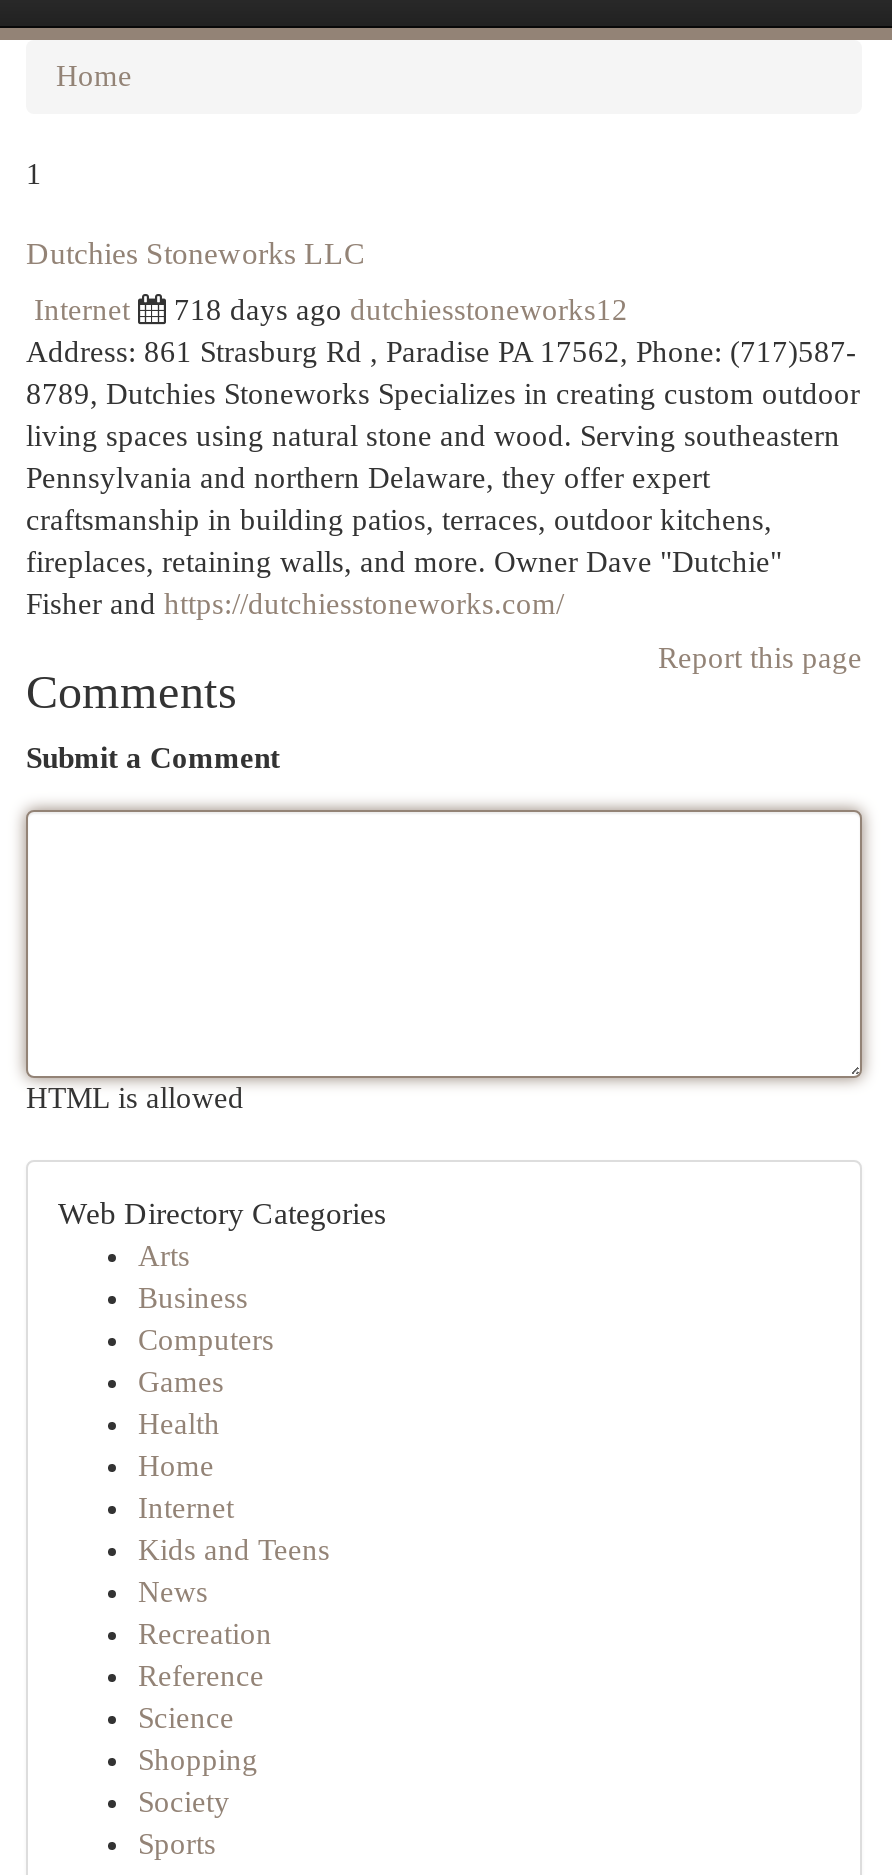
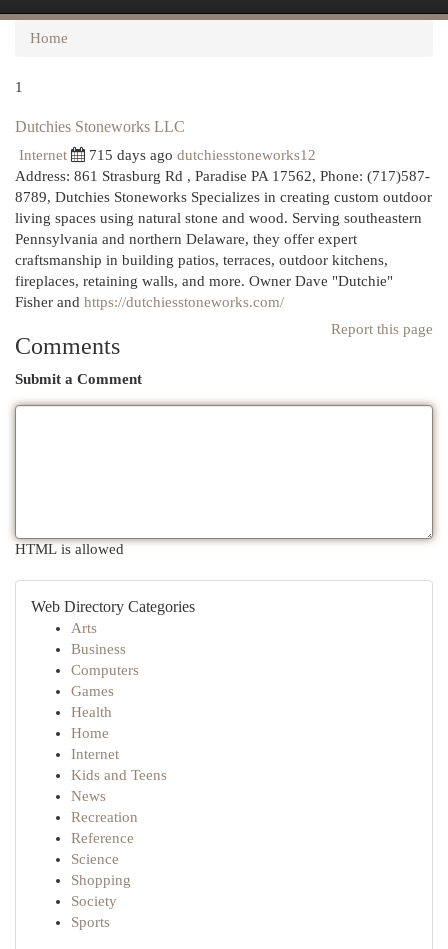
- 718 days ago dutchiesstoneworks12
+ 715 days ago dutchiesstoneworks12
